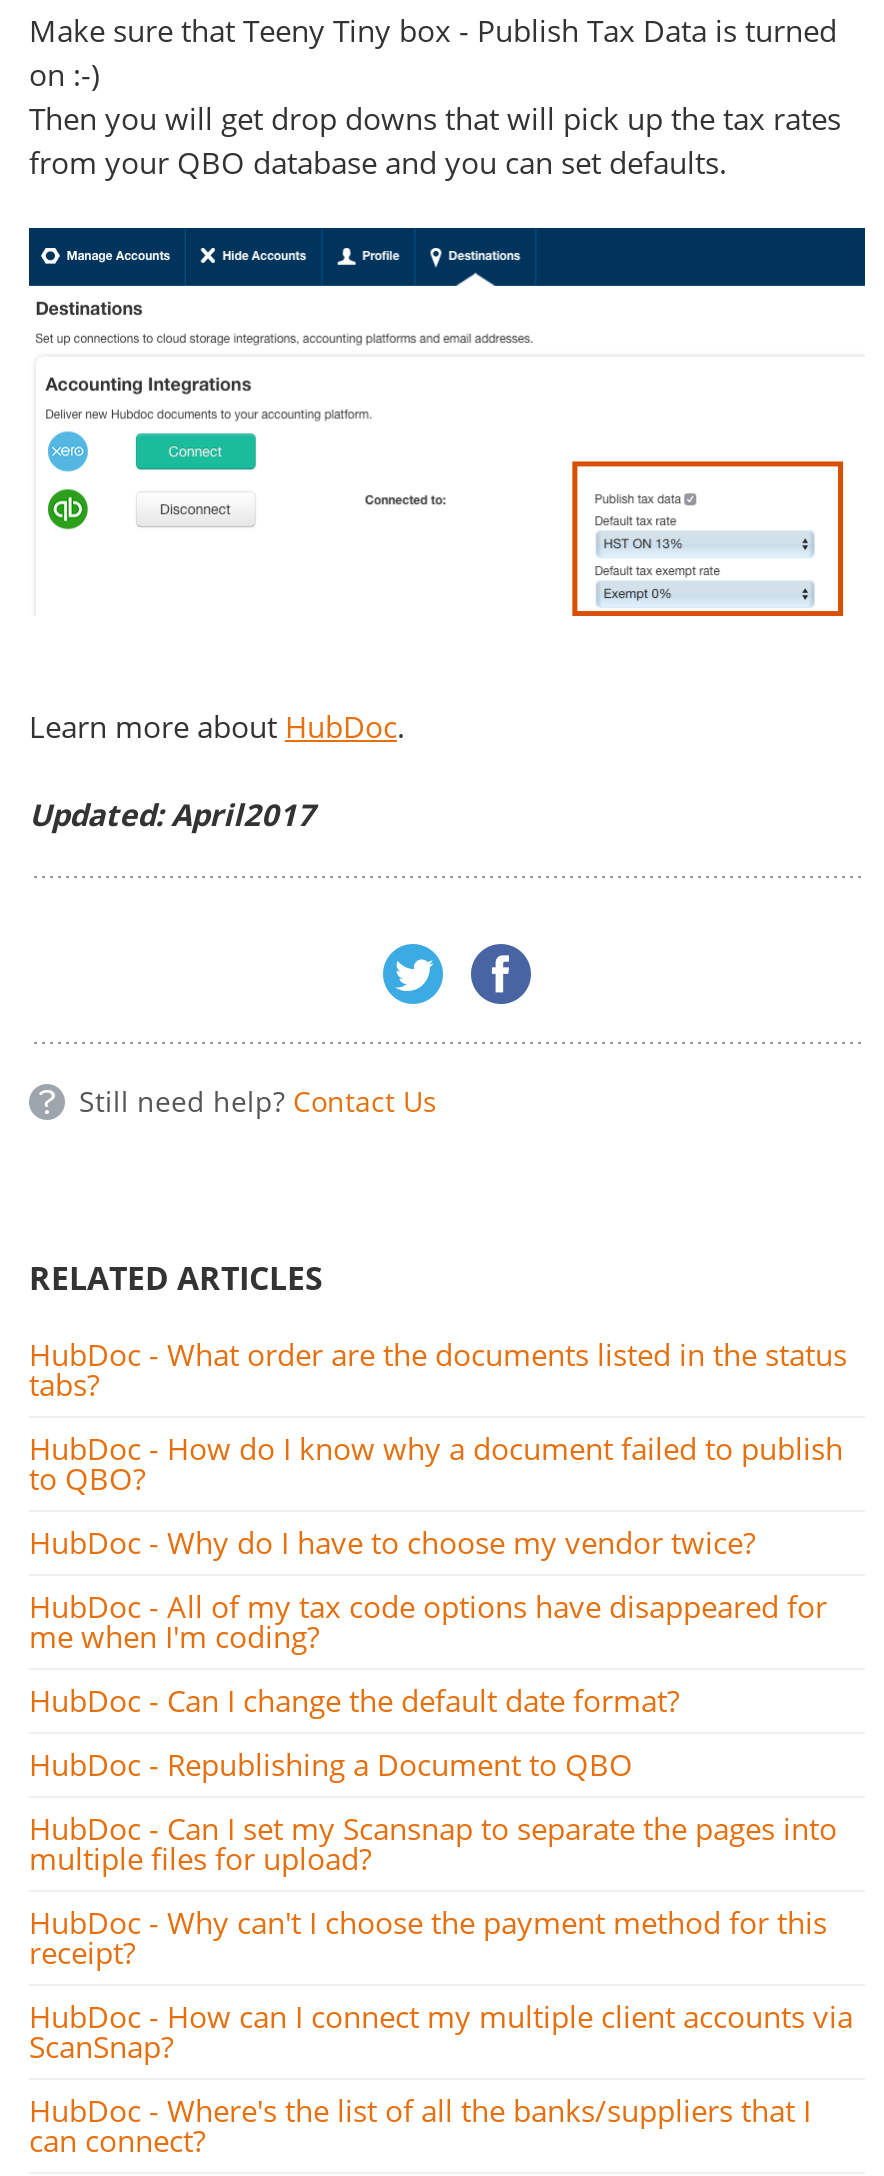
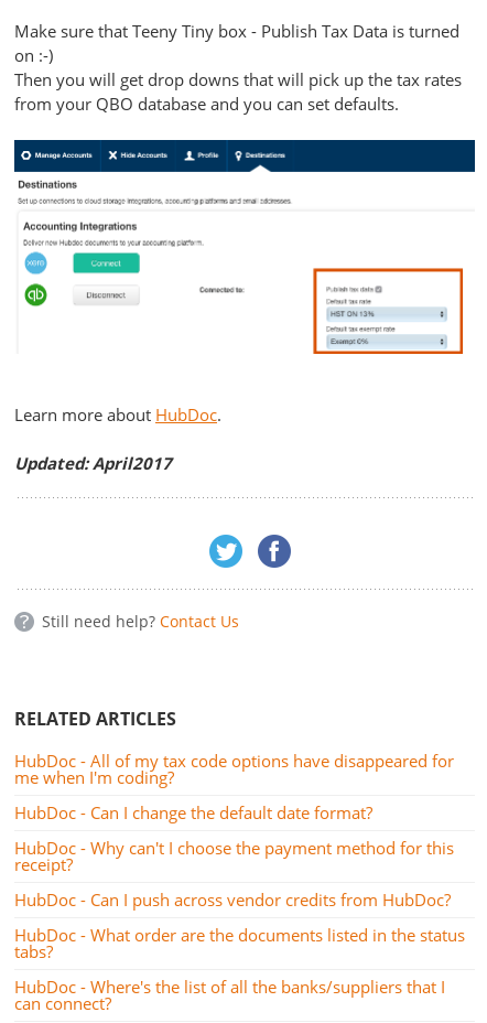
moved down: HubDoc - What order are the documents listed in the status | tabs?

- HubDoc - How do I know why a document failed to publish
- to QBO?
- HubDoc - Why do I have to choose my vendor twice?

- HubDoc - Republishing a Document to QBO
- HubDoc - Can I set my Scansnap to separate the pages into
- multiple files for upload?

moved up: HubDoc - Why can't I choose the payment method for this | receipt?

- HubDoc - How can I connect my multiple client accounts via
- ScanSnap?
+ HubDoc - Can I push across vendor credits from HubDoc?
